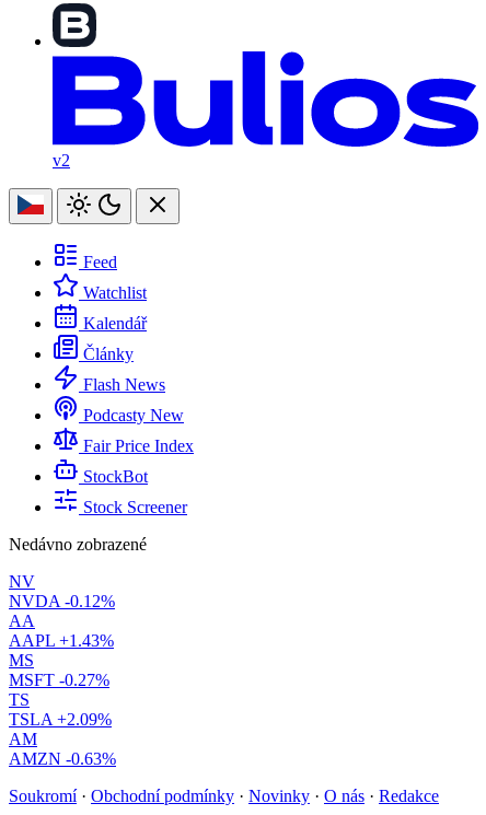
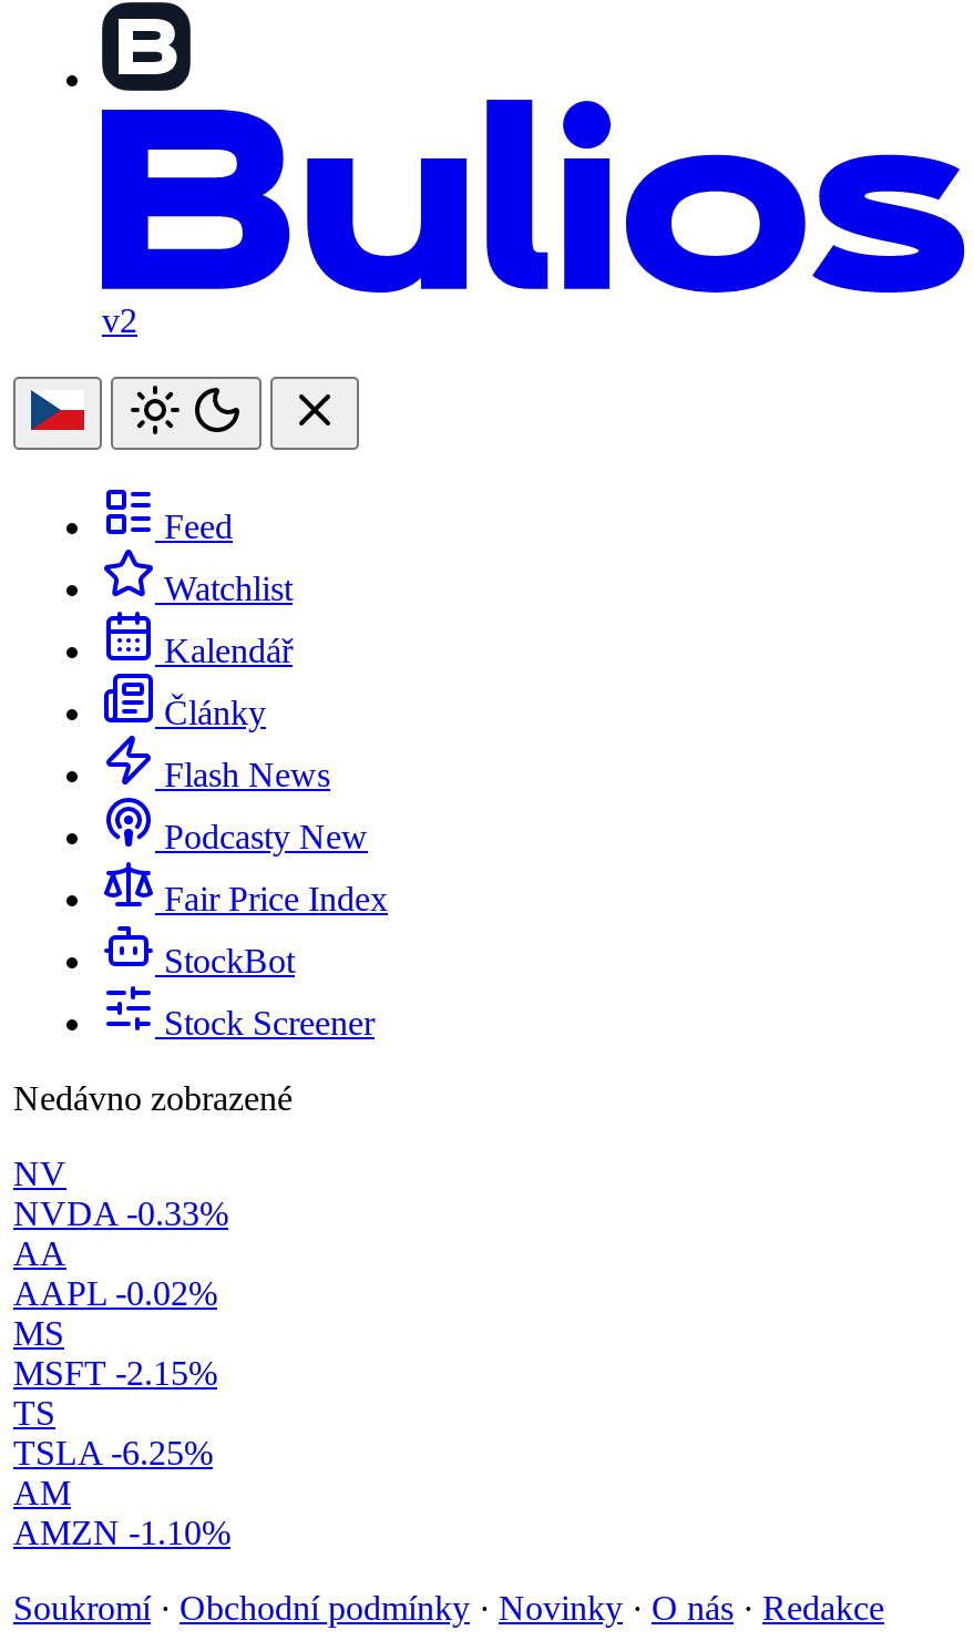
- NVDA -0.12%
+ NVDA -0.33%

- AAPL +1.43%
+ AAPL -0.02%

- MSFT -0.27%
+ MSFT -2.15%

- TSLA +2.09%
+ TSLA -6.25%

- AMZN -0.63%
+ AMZN -1.10%
